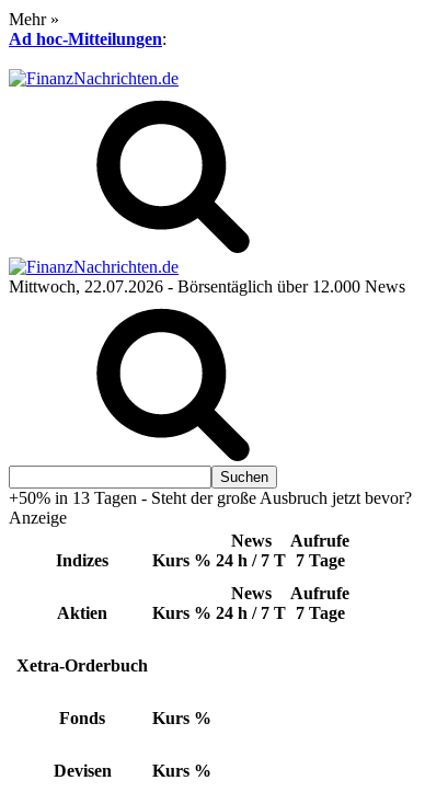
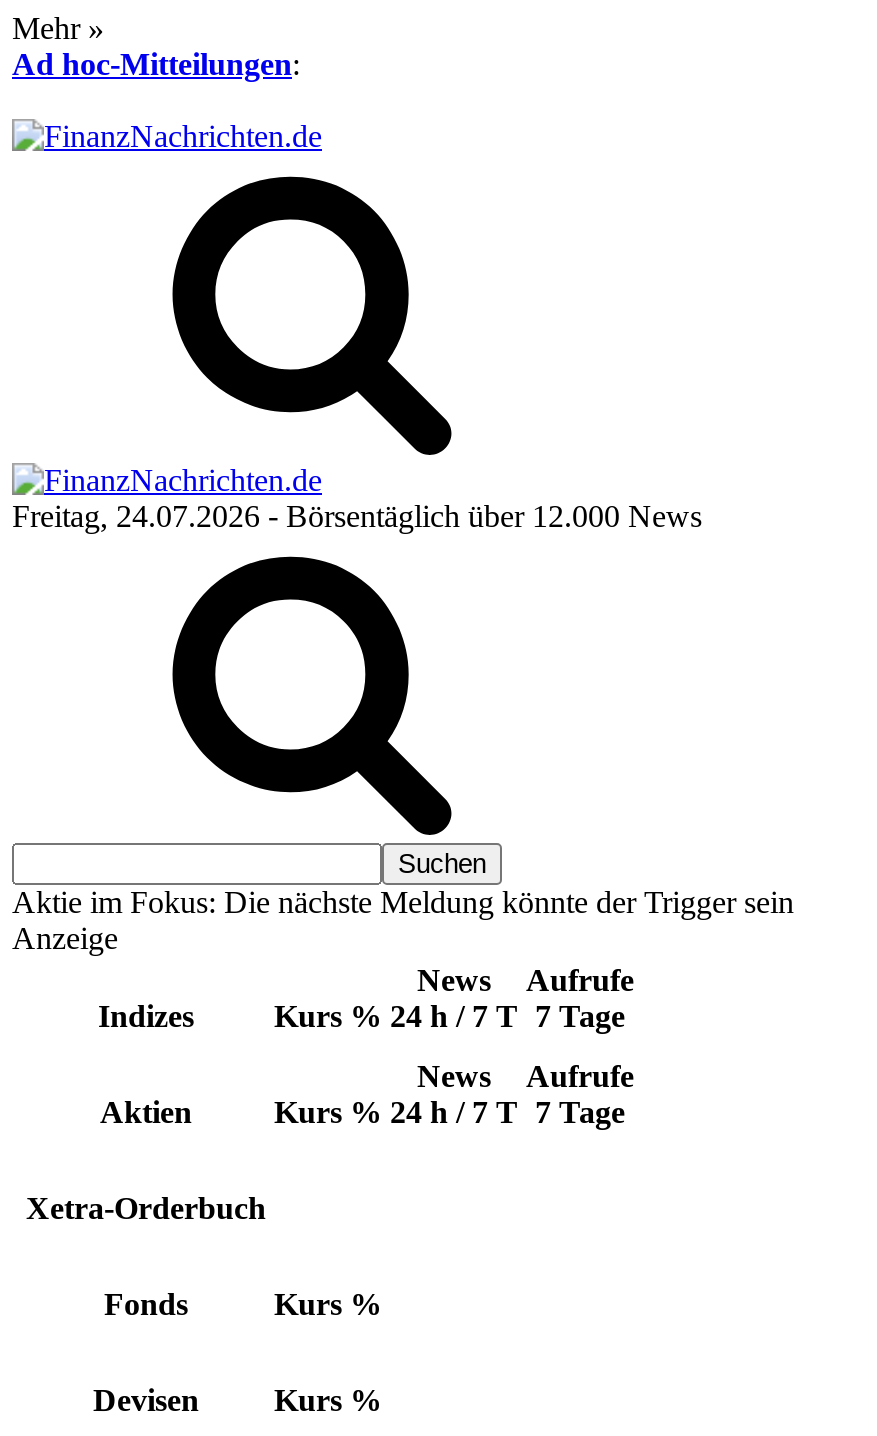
- Mittwoch, 22.07.2026 - Börsentäglich über 12.000 News
+ Freitag, 24.07.2026 - Börsentäglich über 12.000 News

- +50% in 13 Tagen - Steht der große Ausbruch jetzt bevor?
+ Aktie im Fokus: Die nächste Meldung könnte der Trigger sein
